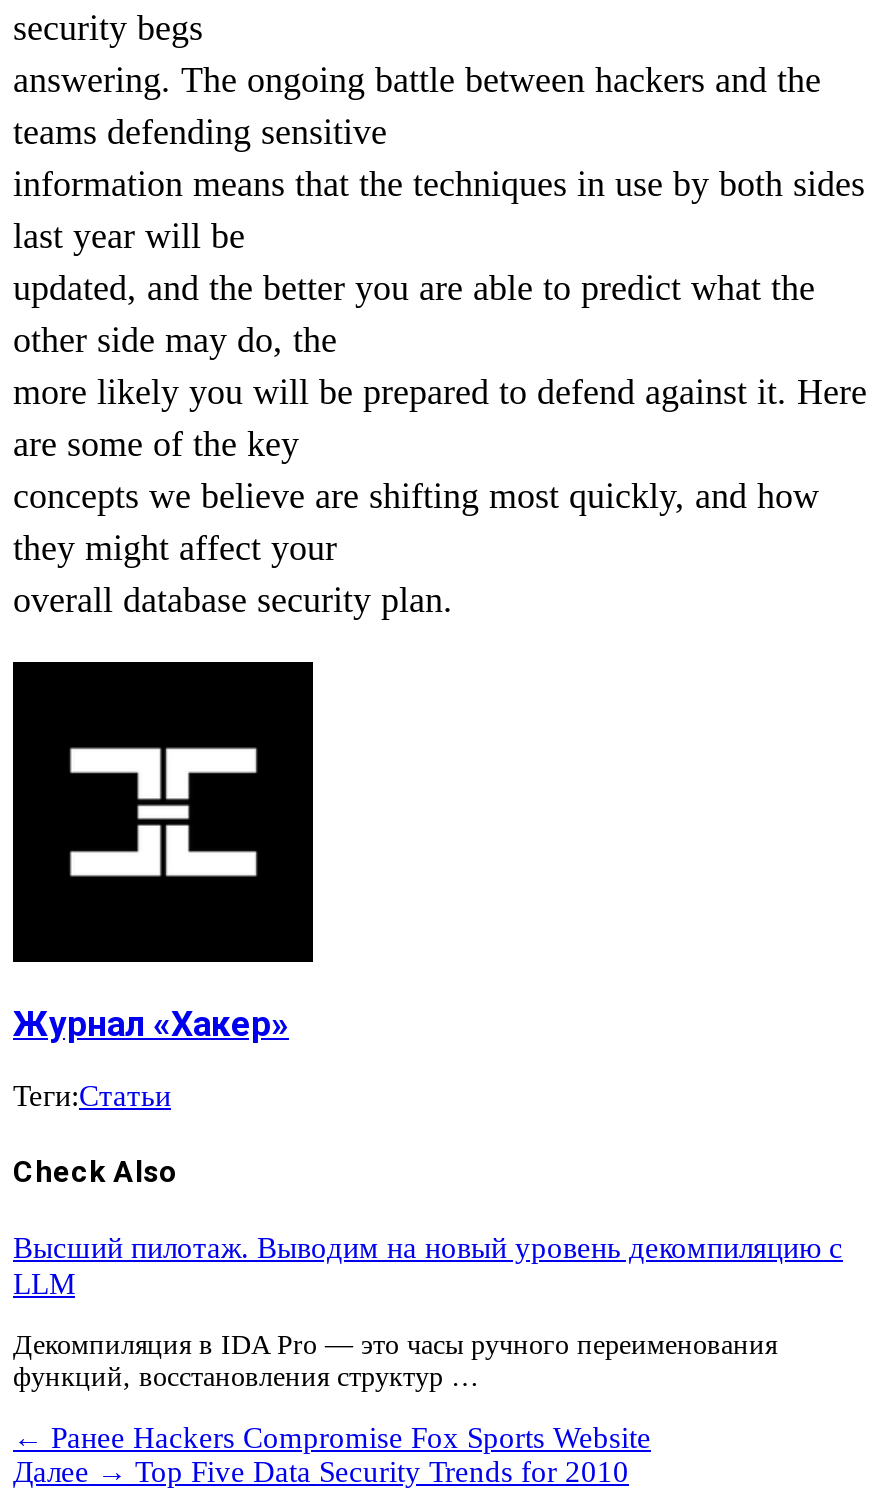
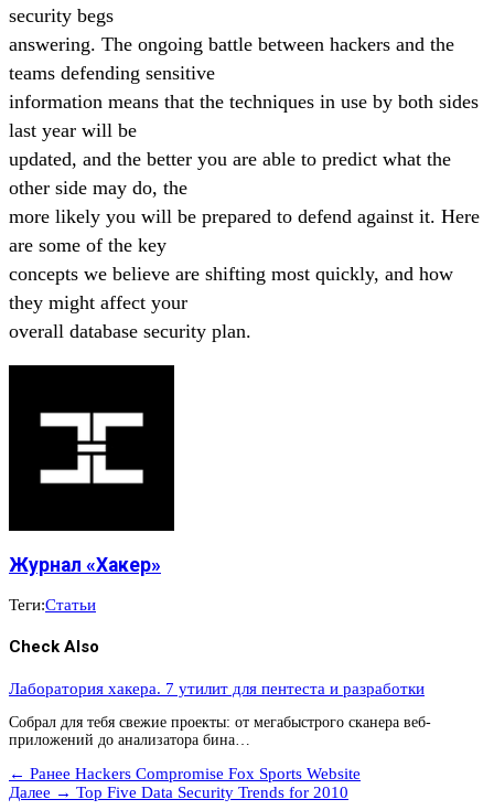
- Высший пилотаж. Выводим на новый уровень декомпиляцию с
- LLM
+ Лаборатория хакера. 7 утилит для пентеста и разработки

- Декомпиляция в IDA Pro — это часы ручного переименования
- функций, восстановления структур …
+ Собрал для тебя свежие проекты: от мегабыстрого сканера веб-
+ приложений до анализатора бина…
